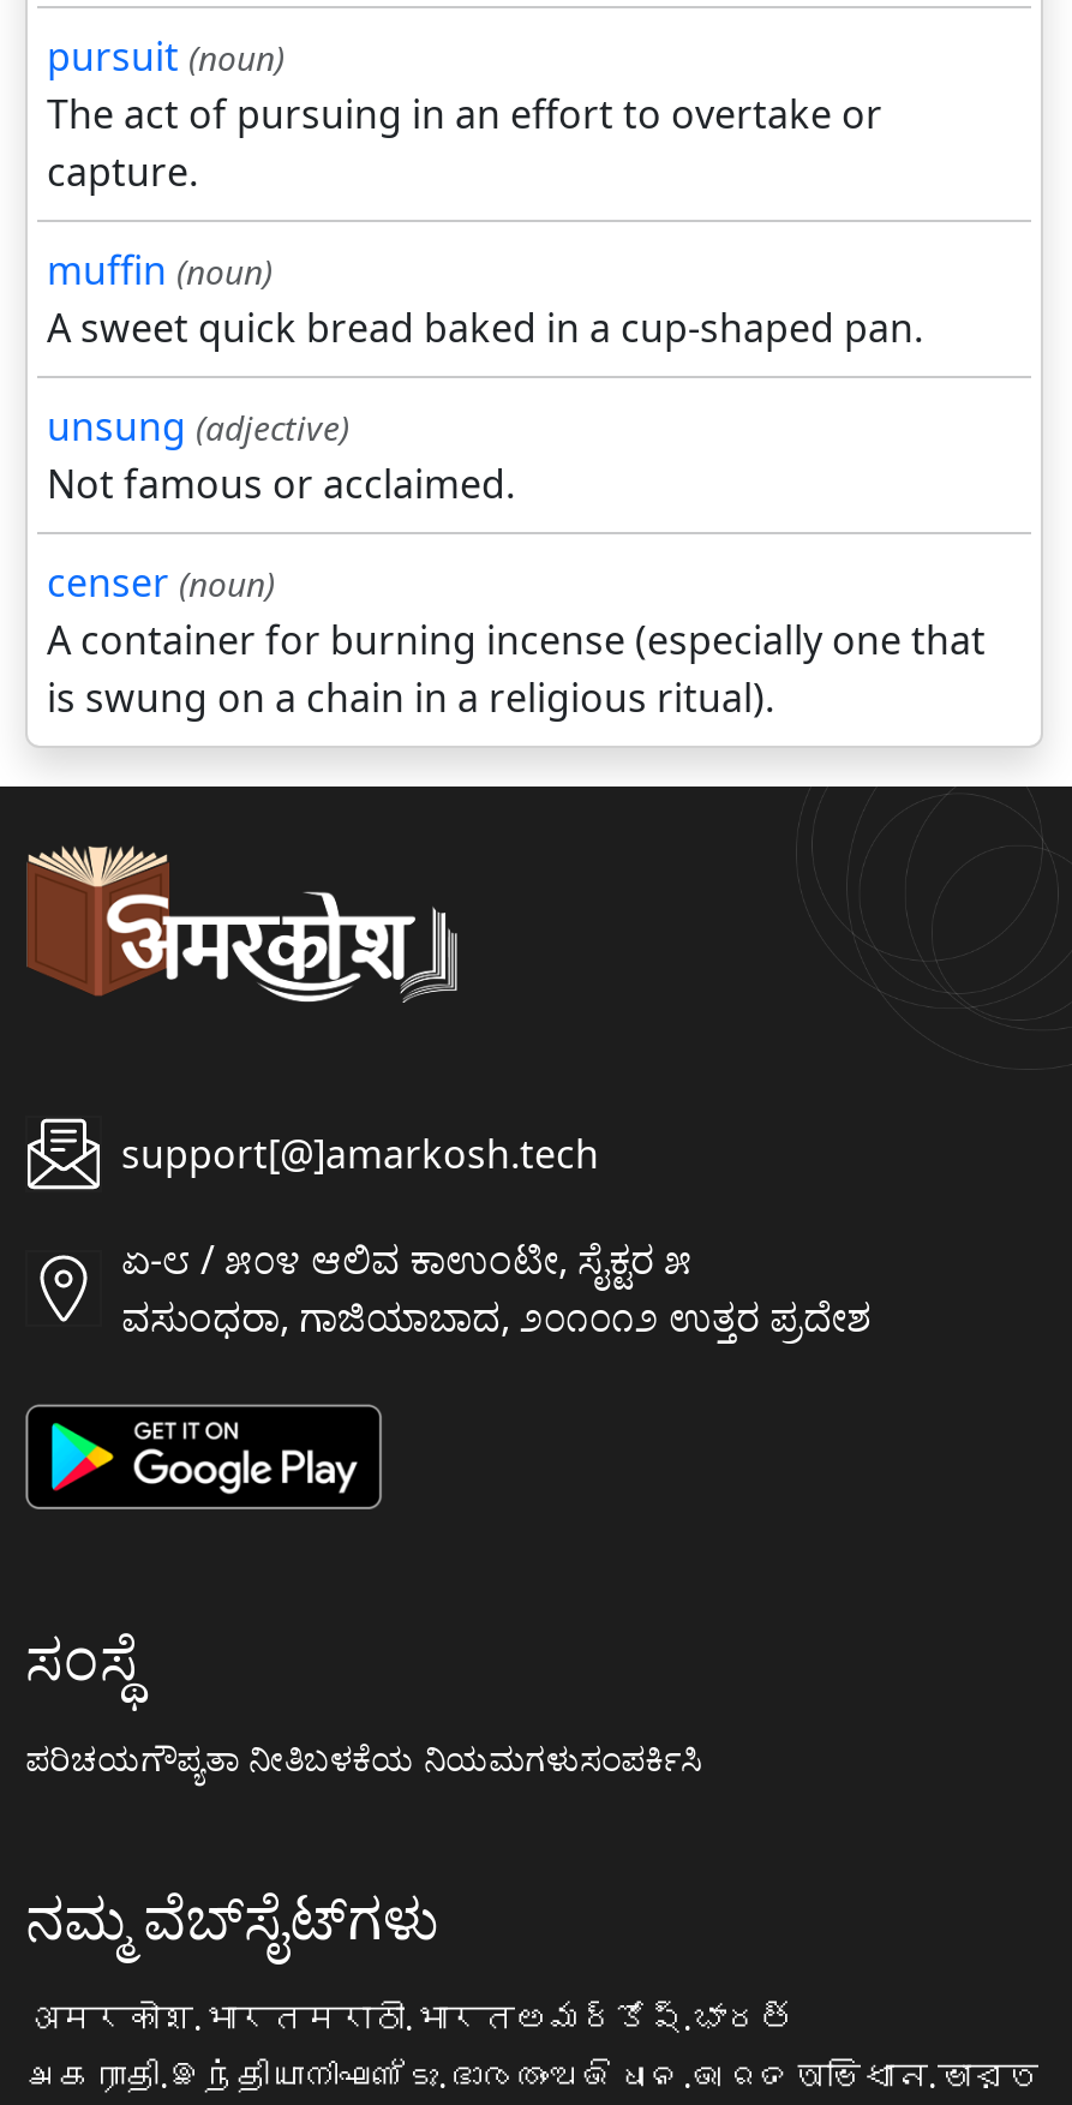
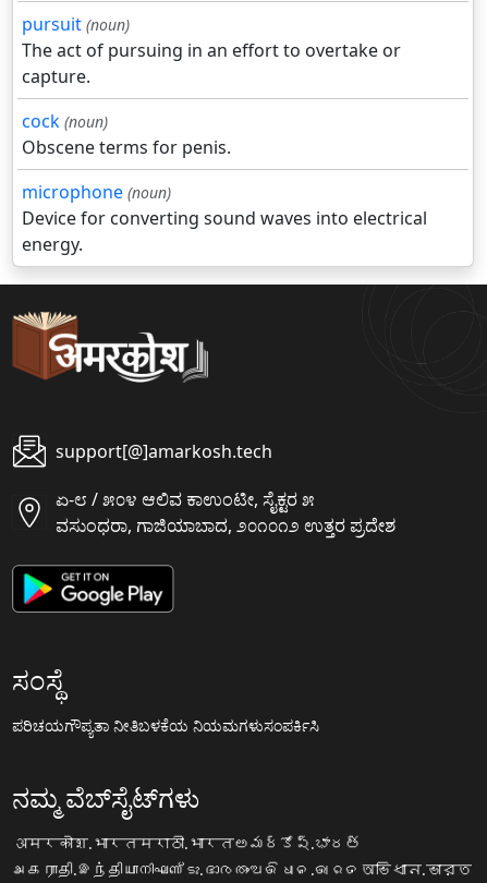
- muffin (noun)
- A sweet quick bread baked in a cup-shaped pan.
- unsung (adjective)
- Not famous or acclaimed.
- censer (noun)
- A container for burning incense (especially one that
- is swung on a chain in a religious ritual).
+ cock (noun)
+ Obscene terms for penis.
+ microphone (noun)
+ Device for converting sound waves into electrical
+ energy.
